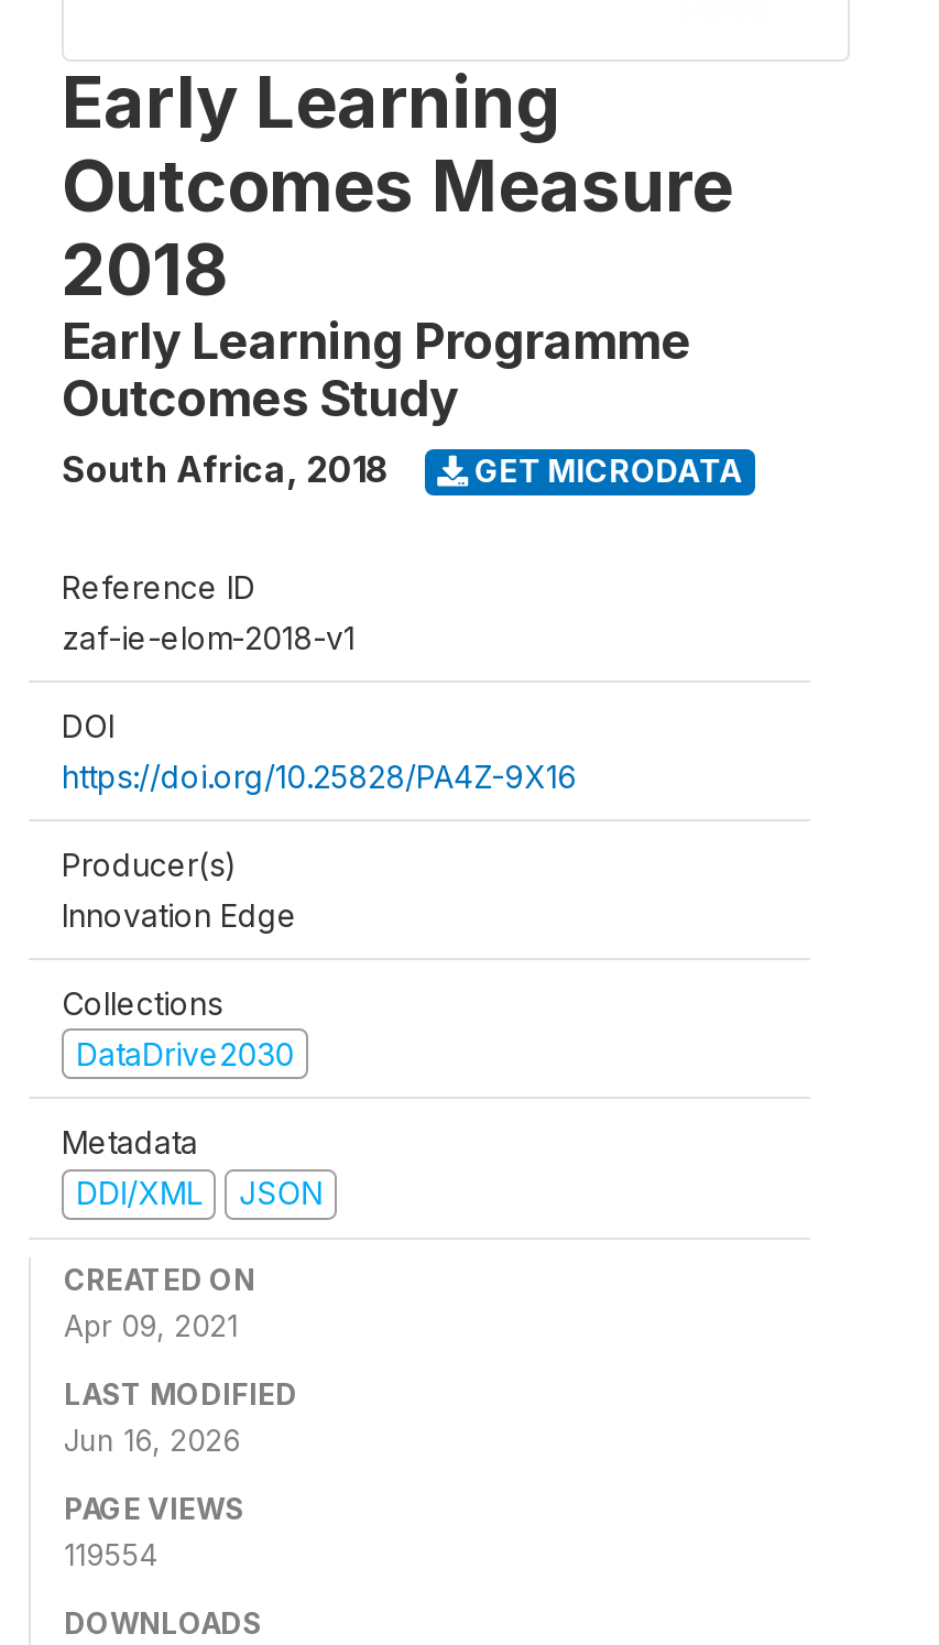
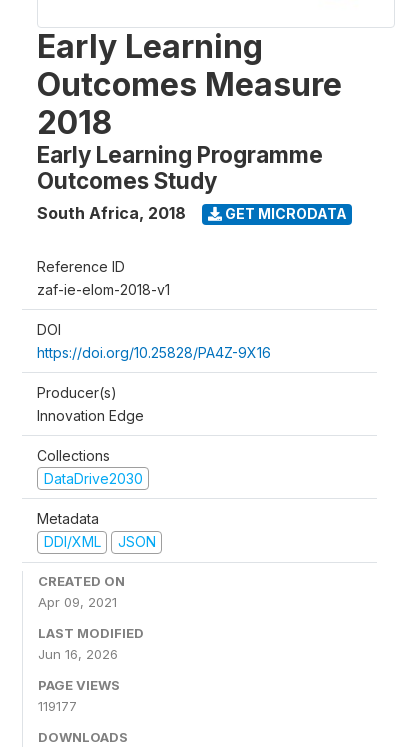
- 119554
+ 119177
